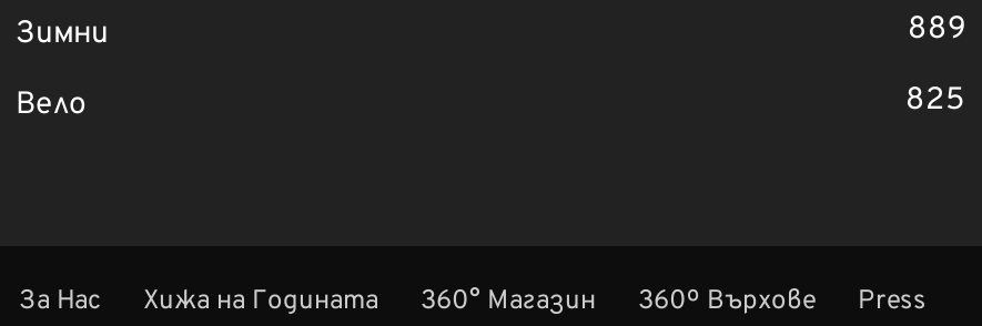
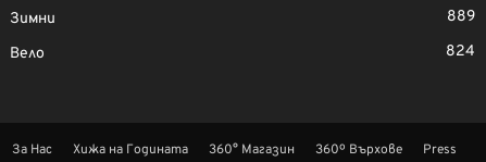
- 825
+ 824
